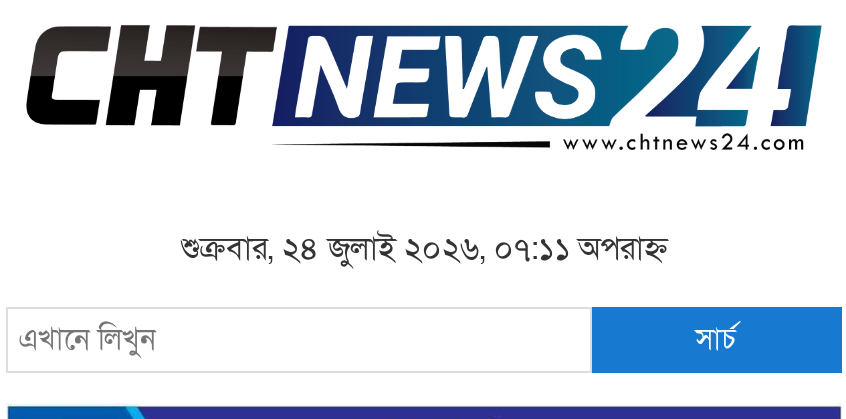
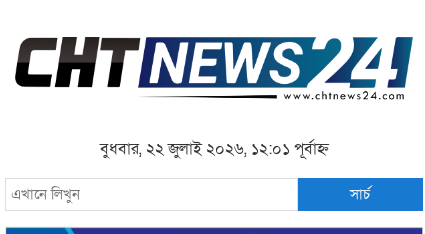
- শুক্রবার, ২৪ জুলাই ২০২৬, ০৭:১১ অপরাহ্ন
+ বুধবার, ২২ জুলাই ২০২৬, ১২:০১ পূর্বাহ্ন
